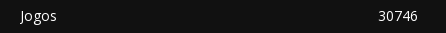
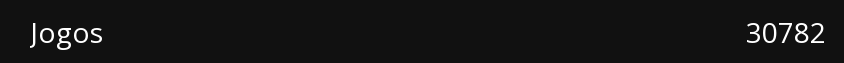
- 30746
+ 30782
